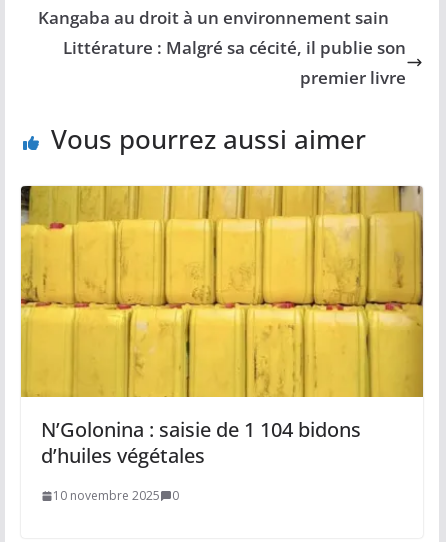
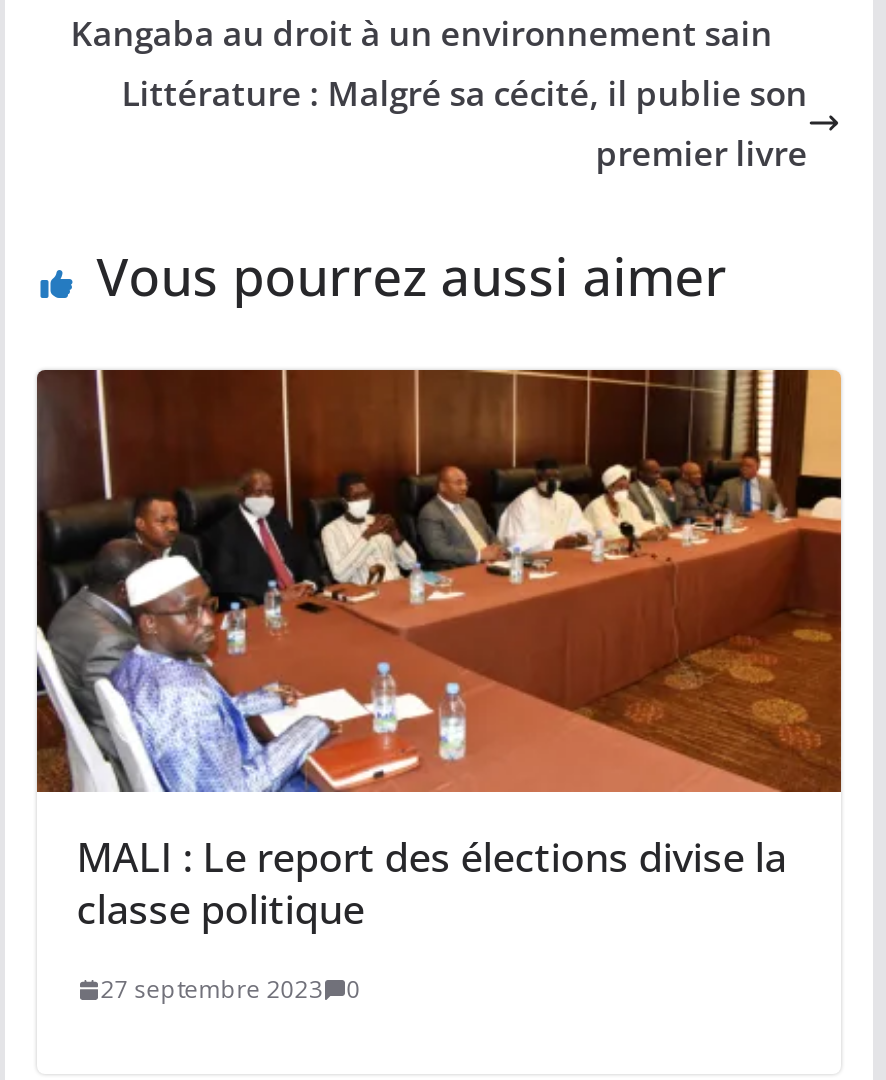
- [image]
- N’Golonina : saisie de 1 104 bidons
- d’huiles végétales
+ [image]
+ MALI : Le report des élections divise la
+ classe politique

- 10 novembre 2025 0
+ 27 septembre 2023 0
